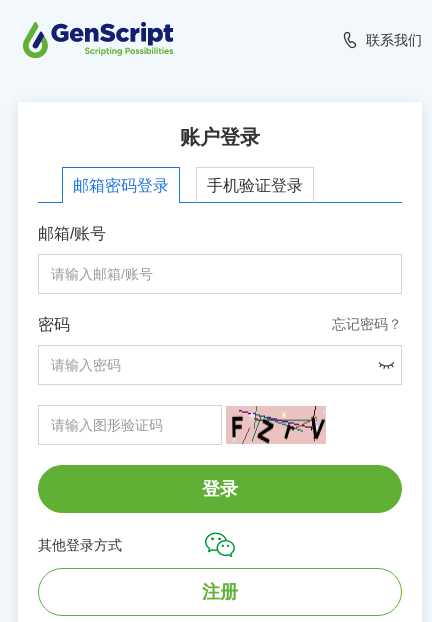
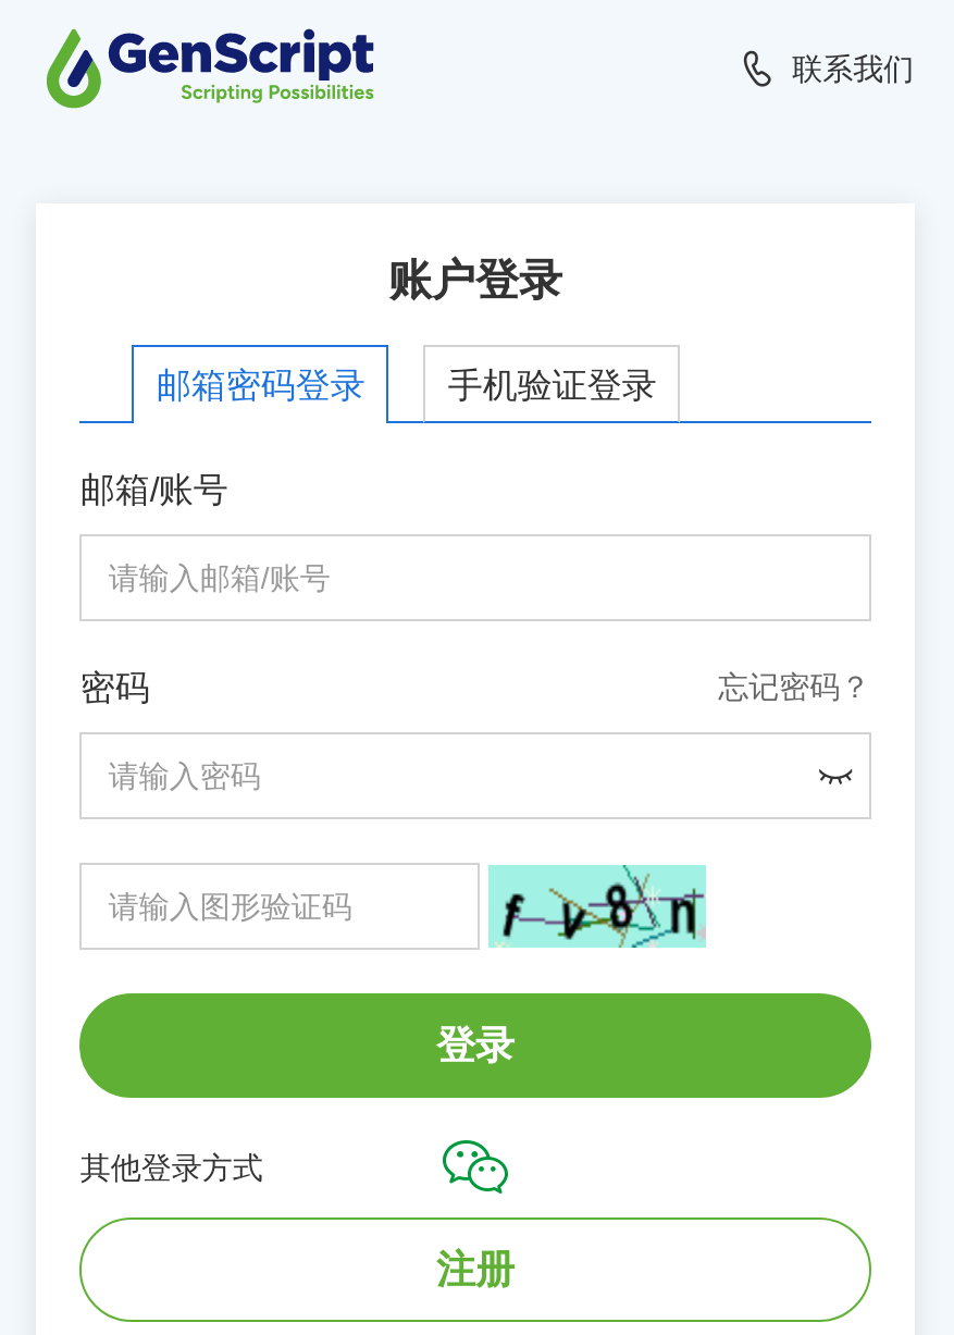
- [image]
+ [image]
